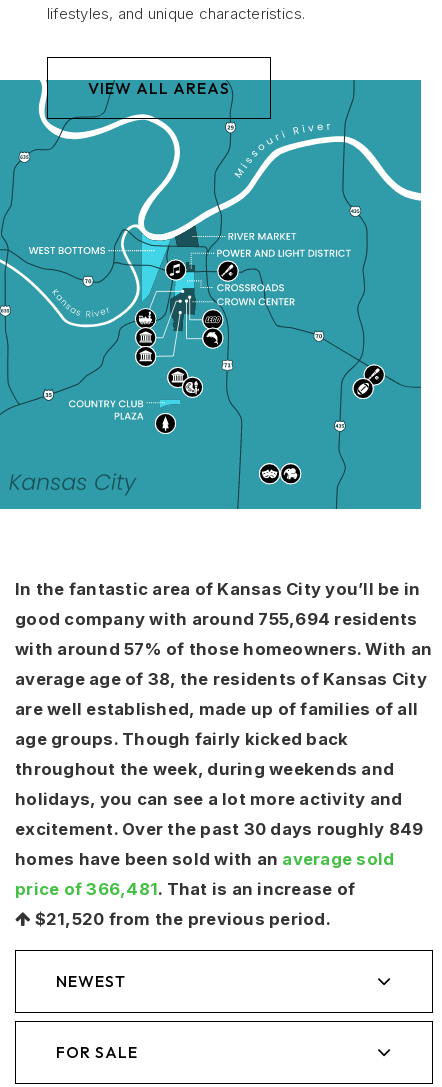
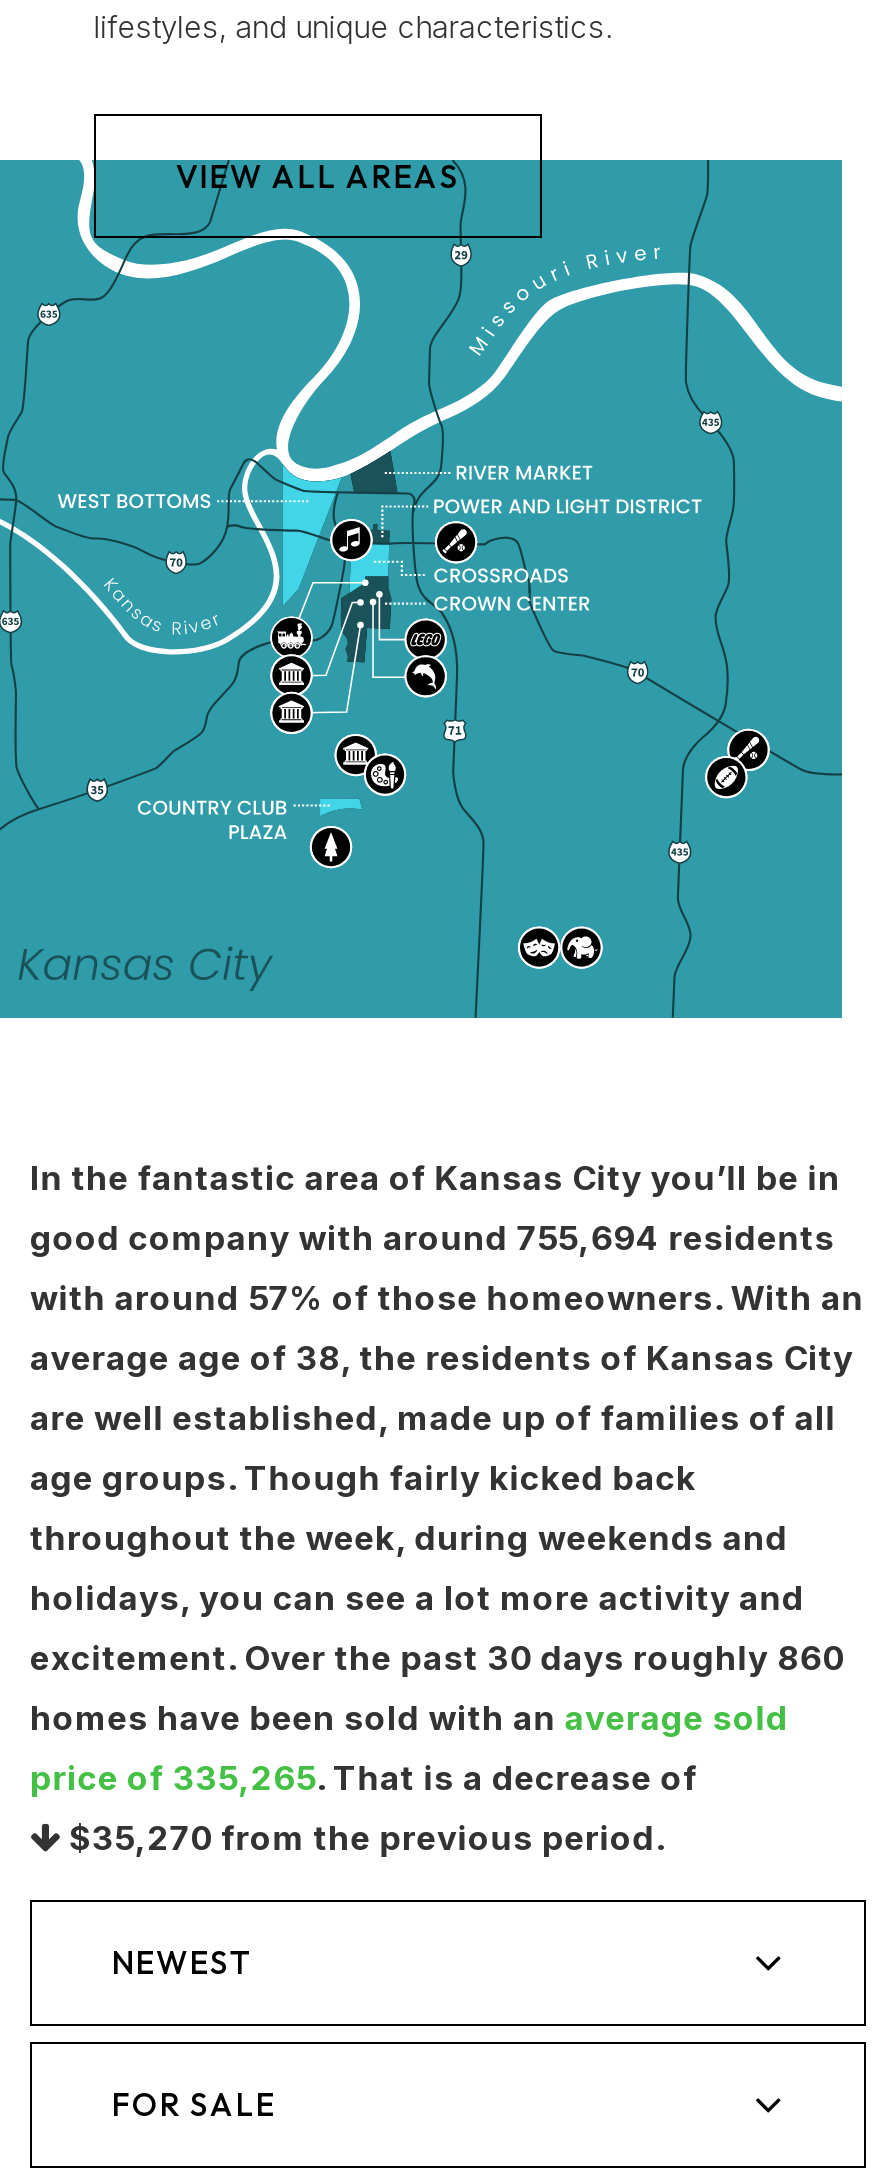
- excitement. Over the past 30 days roughly 849
+ excitement. Over the past 30 days roughly 860

- price of 366,481. That is an increase of
+ price of 335,265. That is a decrease of

- $21,520 from the previous period.
+ $35,270 from the previous period.
